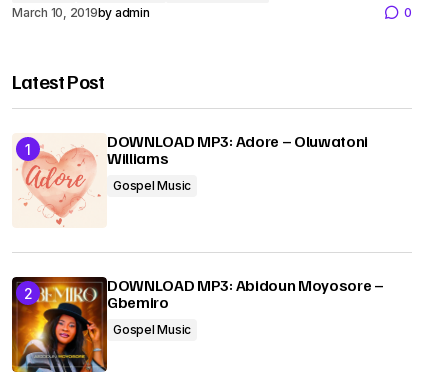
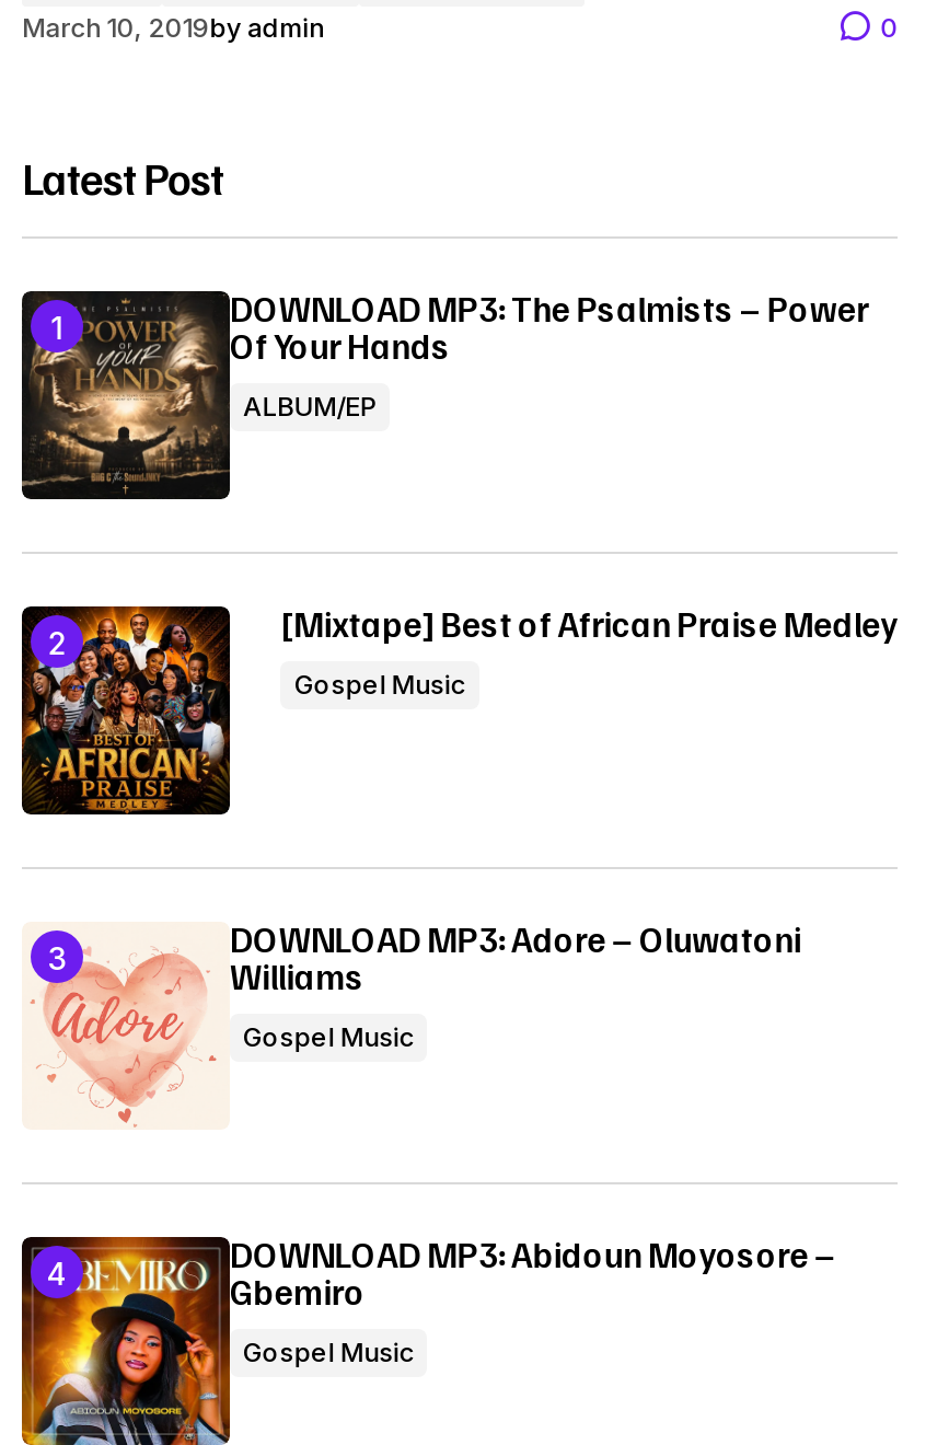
+ [image]
+ DOWNLOAD MP3: The Psalmists – Power
+ Of Your Hands
+ ALBUM/EP

+ [image]
+ [Mixtape] Best of African Praise Medley
+ Gospel Music
